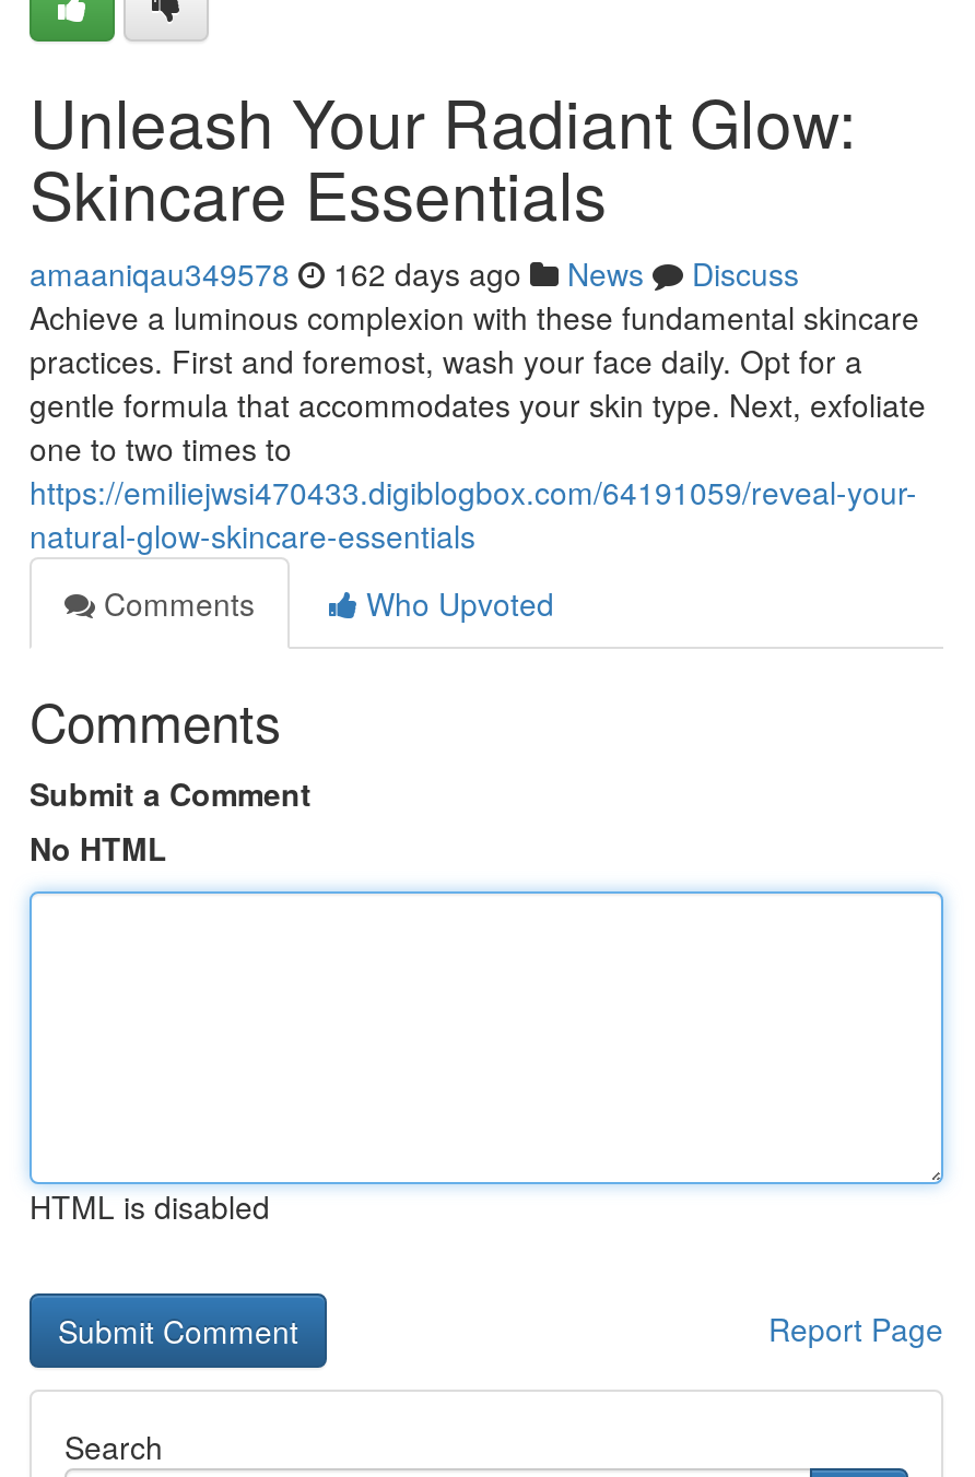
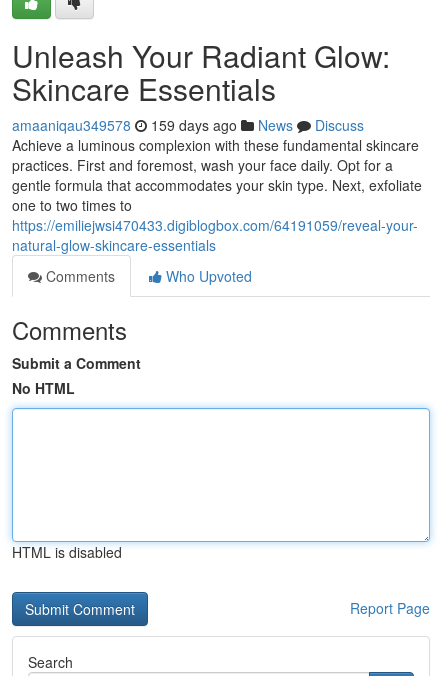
- amaaniqau349578 162 days ago News Discuss
+ amaaniqau349578 159 days ago News Discuss
